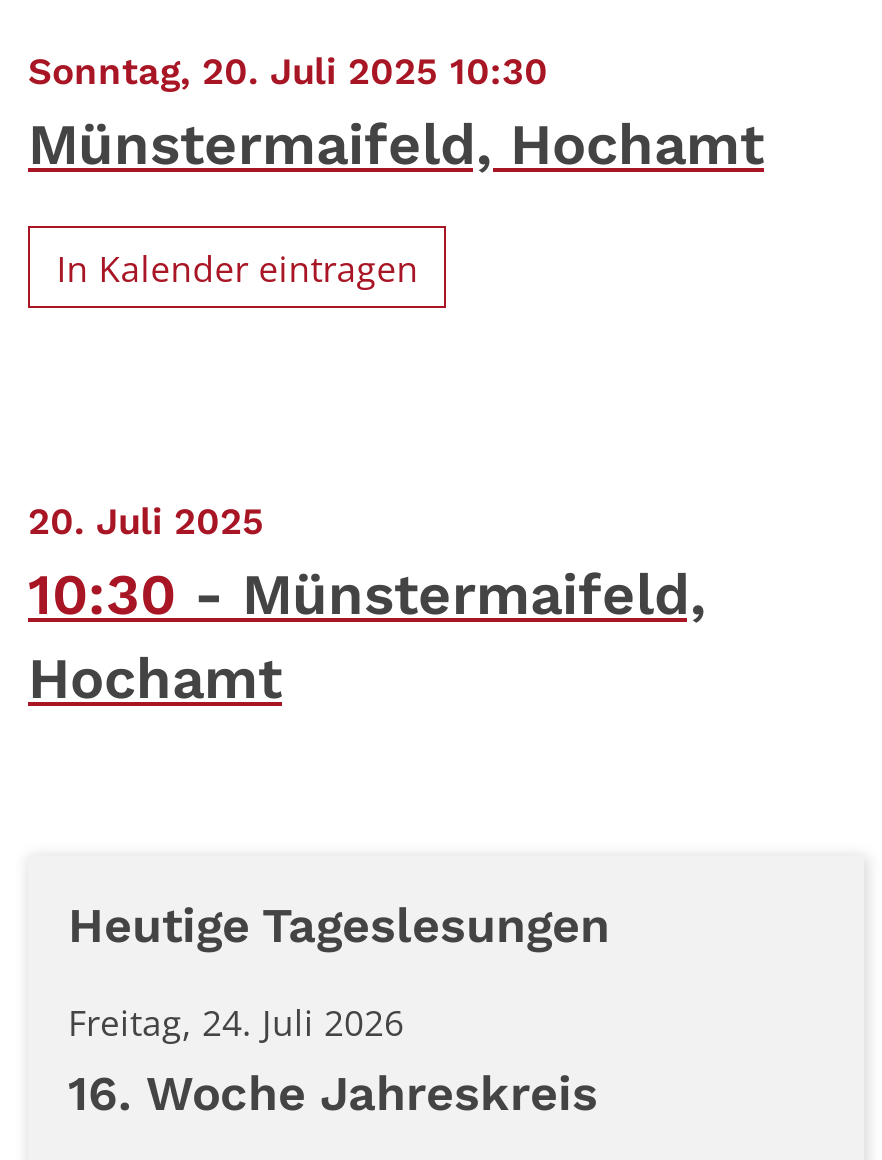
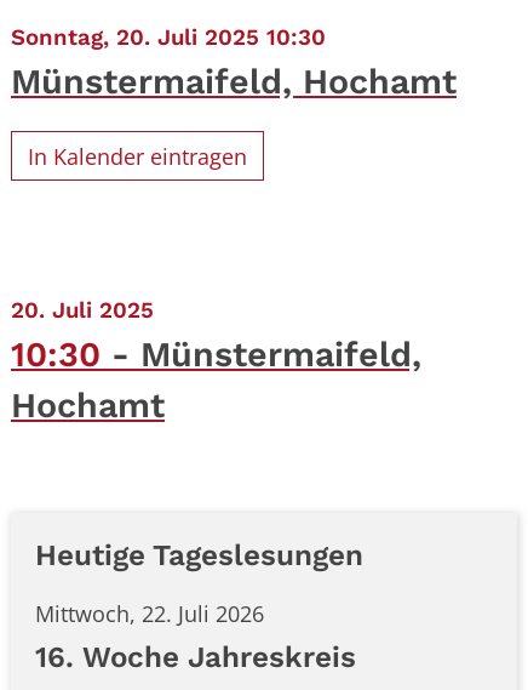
- Freitag, 24. Juli 2026
+ Mittwoch, 22. Juli 2026
